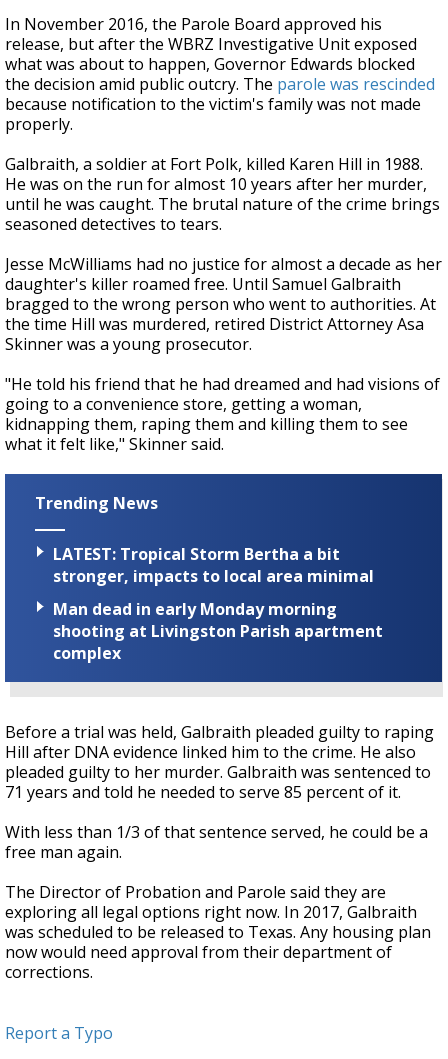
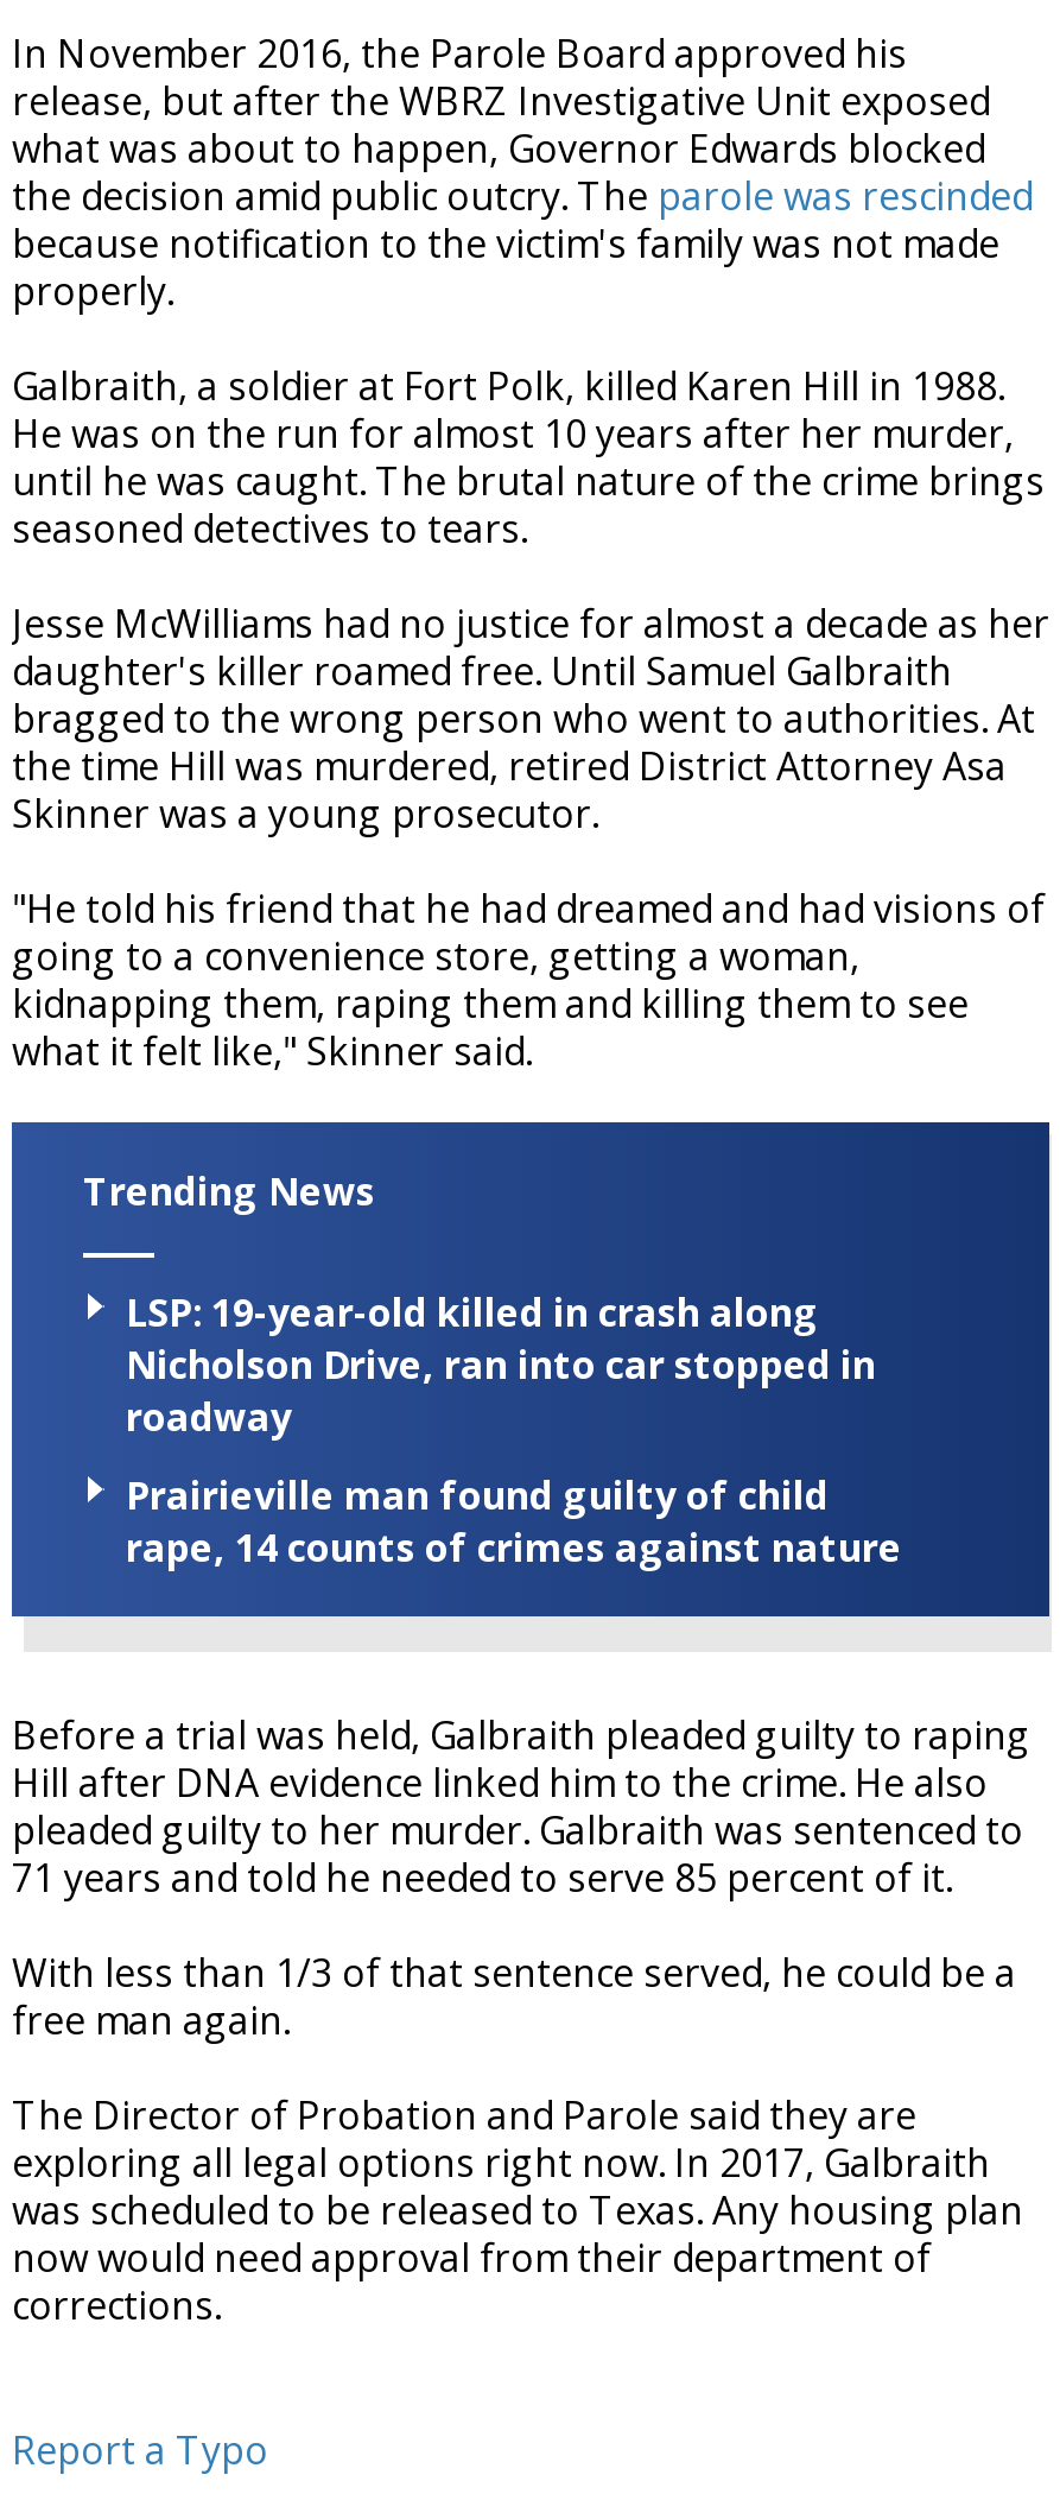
- LATEST: Tropical Storm Bertha a bit
- stronger, impacts to local area minimal
+ LSP: 19-year-old killed in crash along
+ Nicholson Drive, ran into car stopped in
+ roadway

- Man dead in early Monday morning
- shooting at Livingston Parish apartment
- complex
+ Prairieville man found guilty of child
+ rape, 14 counts of crimes against nature
